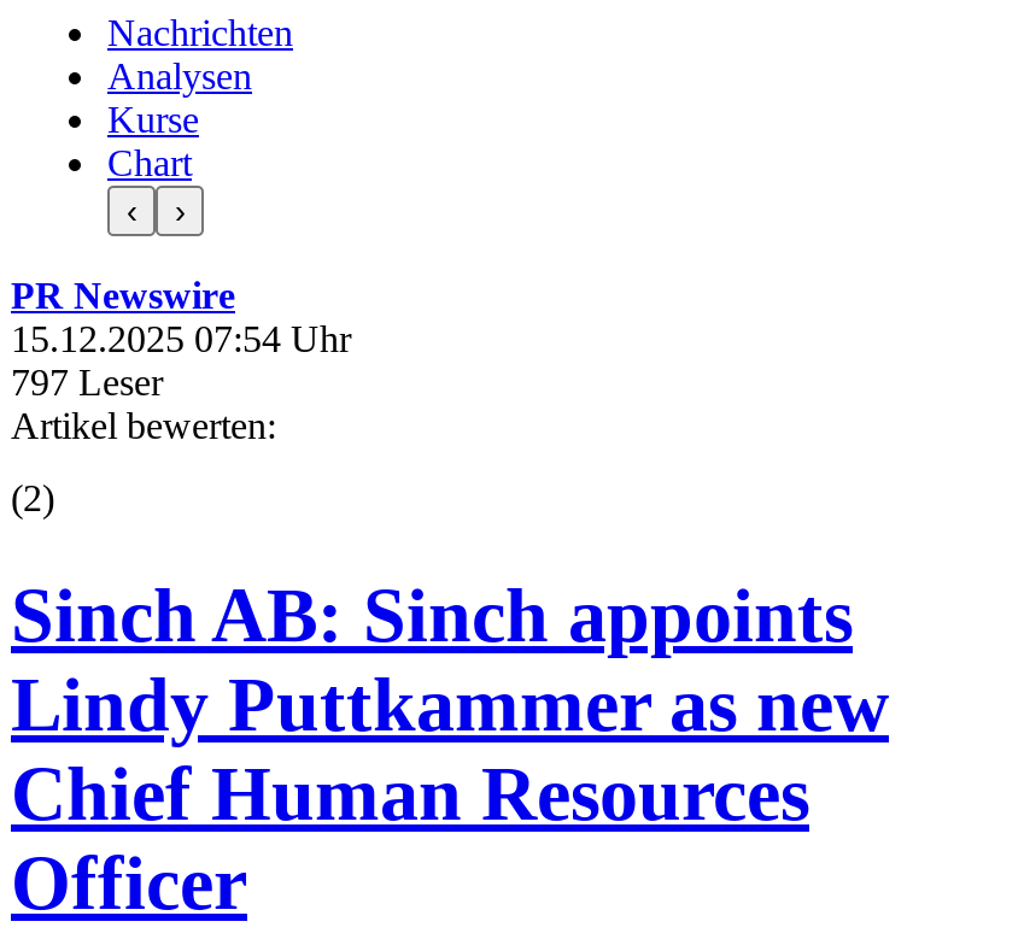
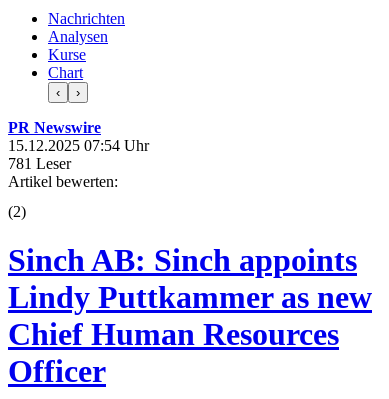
- 797 Leser
+ 781 Leser
